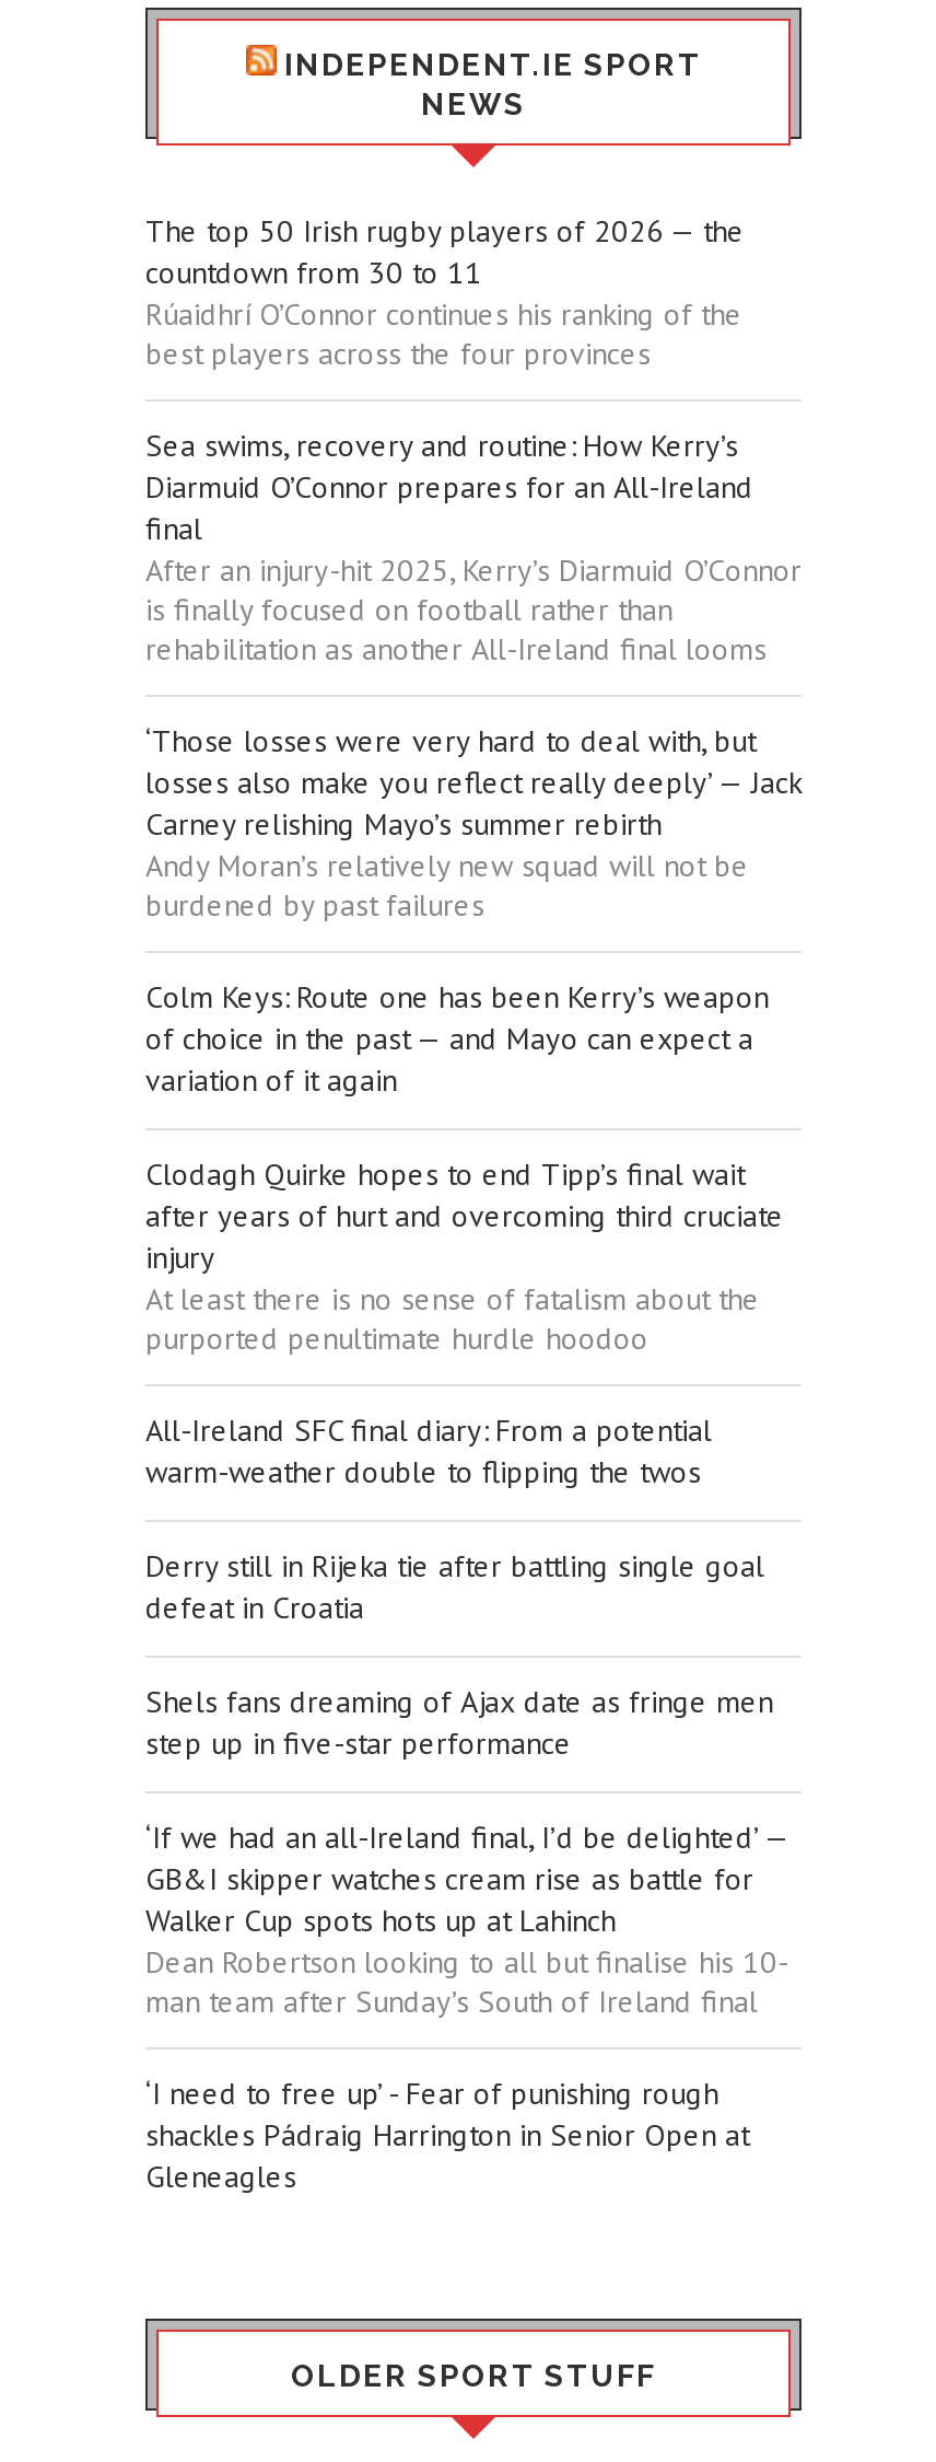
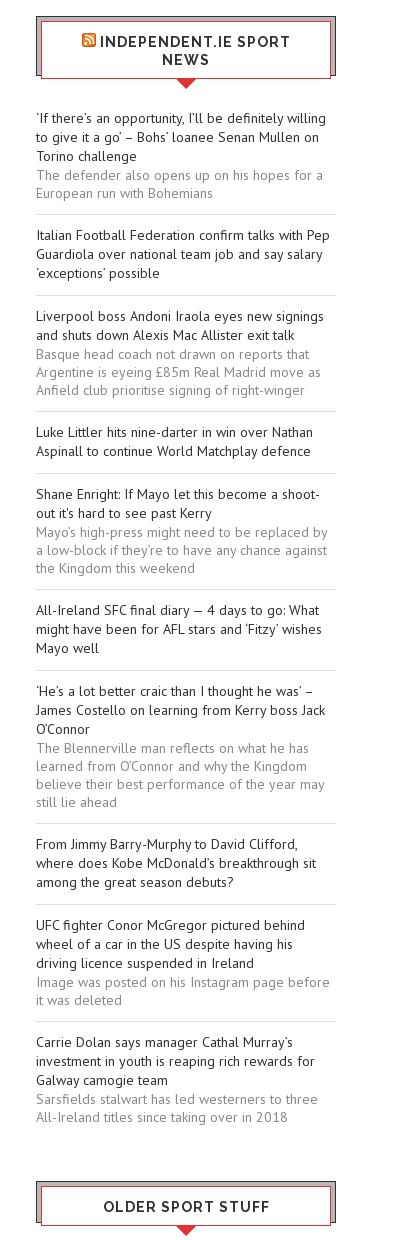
- The top 50 Irish rugby players of 2026 — the
- countdown from 30 to 11
- Rúaidhrí O’Connor continues his ranking of the
- best players across the four provinces
+ ‘If there’s an opportunity, I’ll be definitely willing
+ to give it a go’ – Bohs’ loanee Senan Mullen on
+ Torino challenge
+ The defender also opens up on his hopes for a
+ European run with Bohemians

- Sea swims, recovery and routine: How Kerry’s
- Diarmuid O’Connor prepares for an All-Ireland
- final
- After an injury-hit 2025, Kerry’s Diarmuid O’Connor
- is finally focused on football rather than
- rehabilitation as another All-Ireland final looms
+ Italian Football Federation confirm talks with Pep
+ Guardiola over national team job and say salary
+ ‘exceptions’ possible

- ‘Those losses were very hard to deal with, but
- losses also make you reflect really deeply’ — Jack
- Carney relishing Mayo’s summer rebirth
- Andy Moran’s relatively new squad will not be
- burdened by past failures
+ Liverpool boss Andoni Iraola eyes new signings
+ and shuts down Alexis Mac Allister exit talk
+ Basque head coach not drawn on reports that
+ Argentine is eyeing £85m Real Madrid move as
+ Anfield club prioritise signing of right-winger

- Colm Keys: Route one has been Kerry’s weapon
- of choice in the past — and Mayo can expect a
- variation of it again
+ Luke Littler hits nine-darter in win over Nathan
+ Aspinall to continue World Matchplay defence

- Clodagh Quirke hopes to end Tipp’s final wait
- after years of hurt and overcoming third cruciate
- injury
- At least there is no sense of fatalism about the
- purported penultimate hurdle hoodoo
+ Shane Enright: If Mayo let this become a shoot-
+ out it's hard to see past Kerry
+ Mayo’s high-press might need to be replaced by
+ a low-block if they’re to have any chance against
+ the Kingdom this weekend

- All-Ireland SFC final diary: From a potential
- warm-weather double to flipping the twos
+ All-Ireland SFC final diary — 4 days to go: What
+ might have been for AFL stars and ‘Fitzy’ wishes
+ Mayo well

- Derry still in Rijeka tie after battling single goal
- defeat in Croatia
+ ‘He’s a lot better craic than I thought he was’ –
+ James Costello on learning from Kerry boss Jack
+ O’Connor
+ The Blennerville man reflects on what he has
+ learned from O’Connor and why the Kingdom
+ believe their best performance of the year may
+ still lie ahead

- Shels fans dreaming of Ajax date as fringe men
- step up in five-star performance
+ From Jimmy Barry-Murphy to David Clifford,
+ where does Kobe McDonald’s breakthrough sit
+ among the great season debuts?

- ‘If we had an all-Ireland final, I’d be delighted’ —
- GB&I skipper watches cream rise as battle for
- Walker Cup spots hots up at Lahinch
- Dean Robertson looking to all but finalise his 10-
- man team after Sunday’s South of Ireland final
+ UFC fighter Conor McGregor pictured behind
+ wheel of a car in the US despite having his
+ driving licence suspended in Ireland
+ Image was posted on his Instagram page before
+ it was deleted

- ‘I need to free up’ - Fear of punishing rough
- shackles Pádraig Harrington in Senior Open at
- Gleneagles
+ Carrie Dolan says manager Cathal Murray’s
+ investment in youth is reaping rich rewards for
+ Galway camogie team
+ Sarsfields stalwart has led westerners to three
+ All-Ireland titles since taking over in 2018
